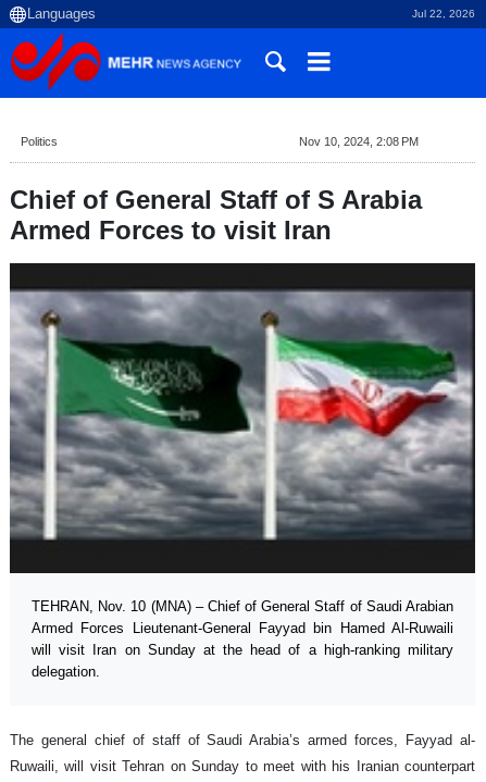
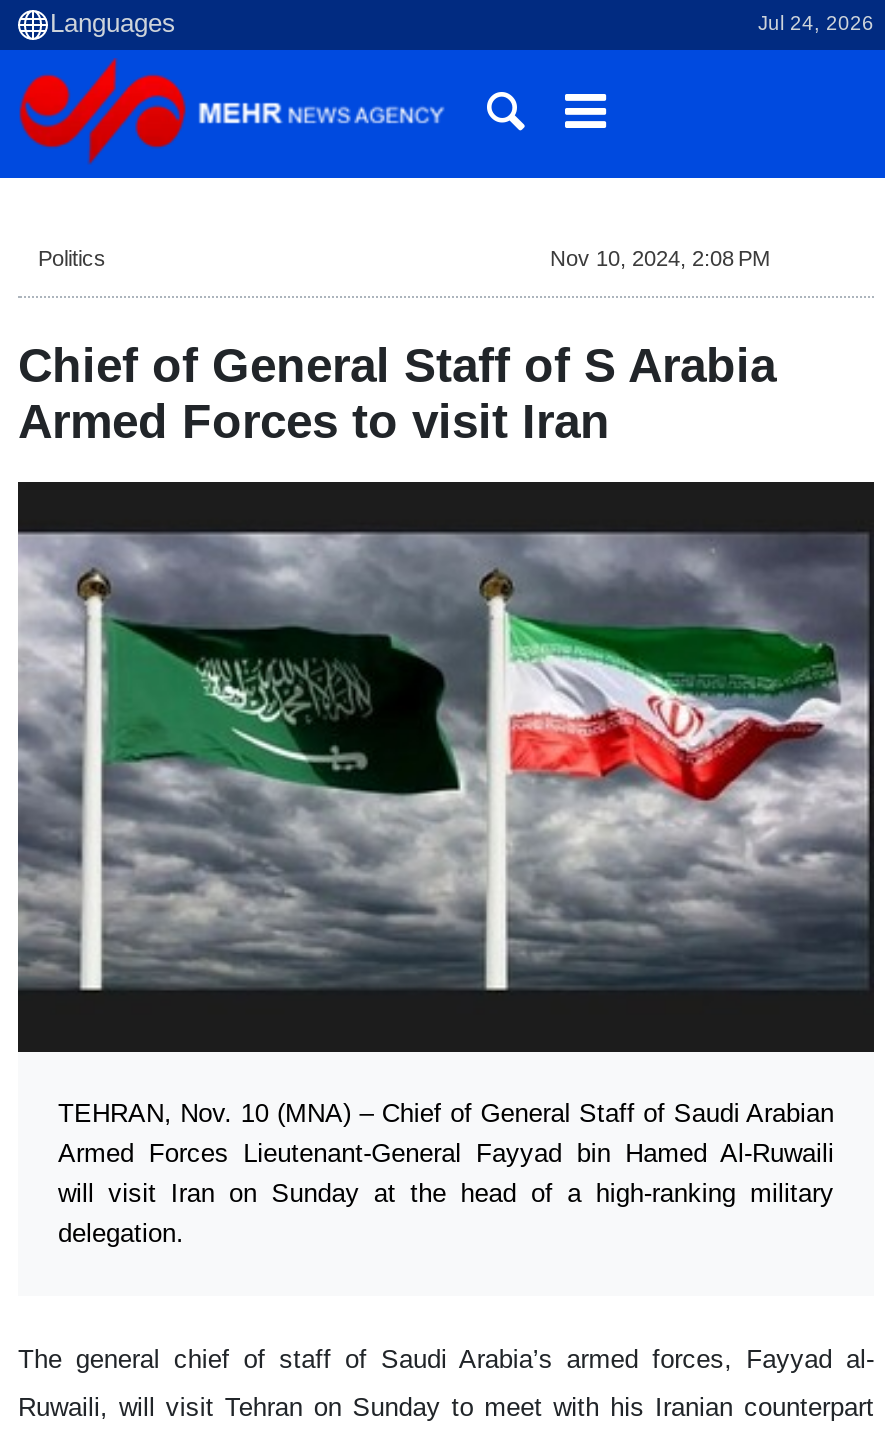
- Jul 22, 2026
+ Jul 24, 2026
